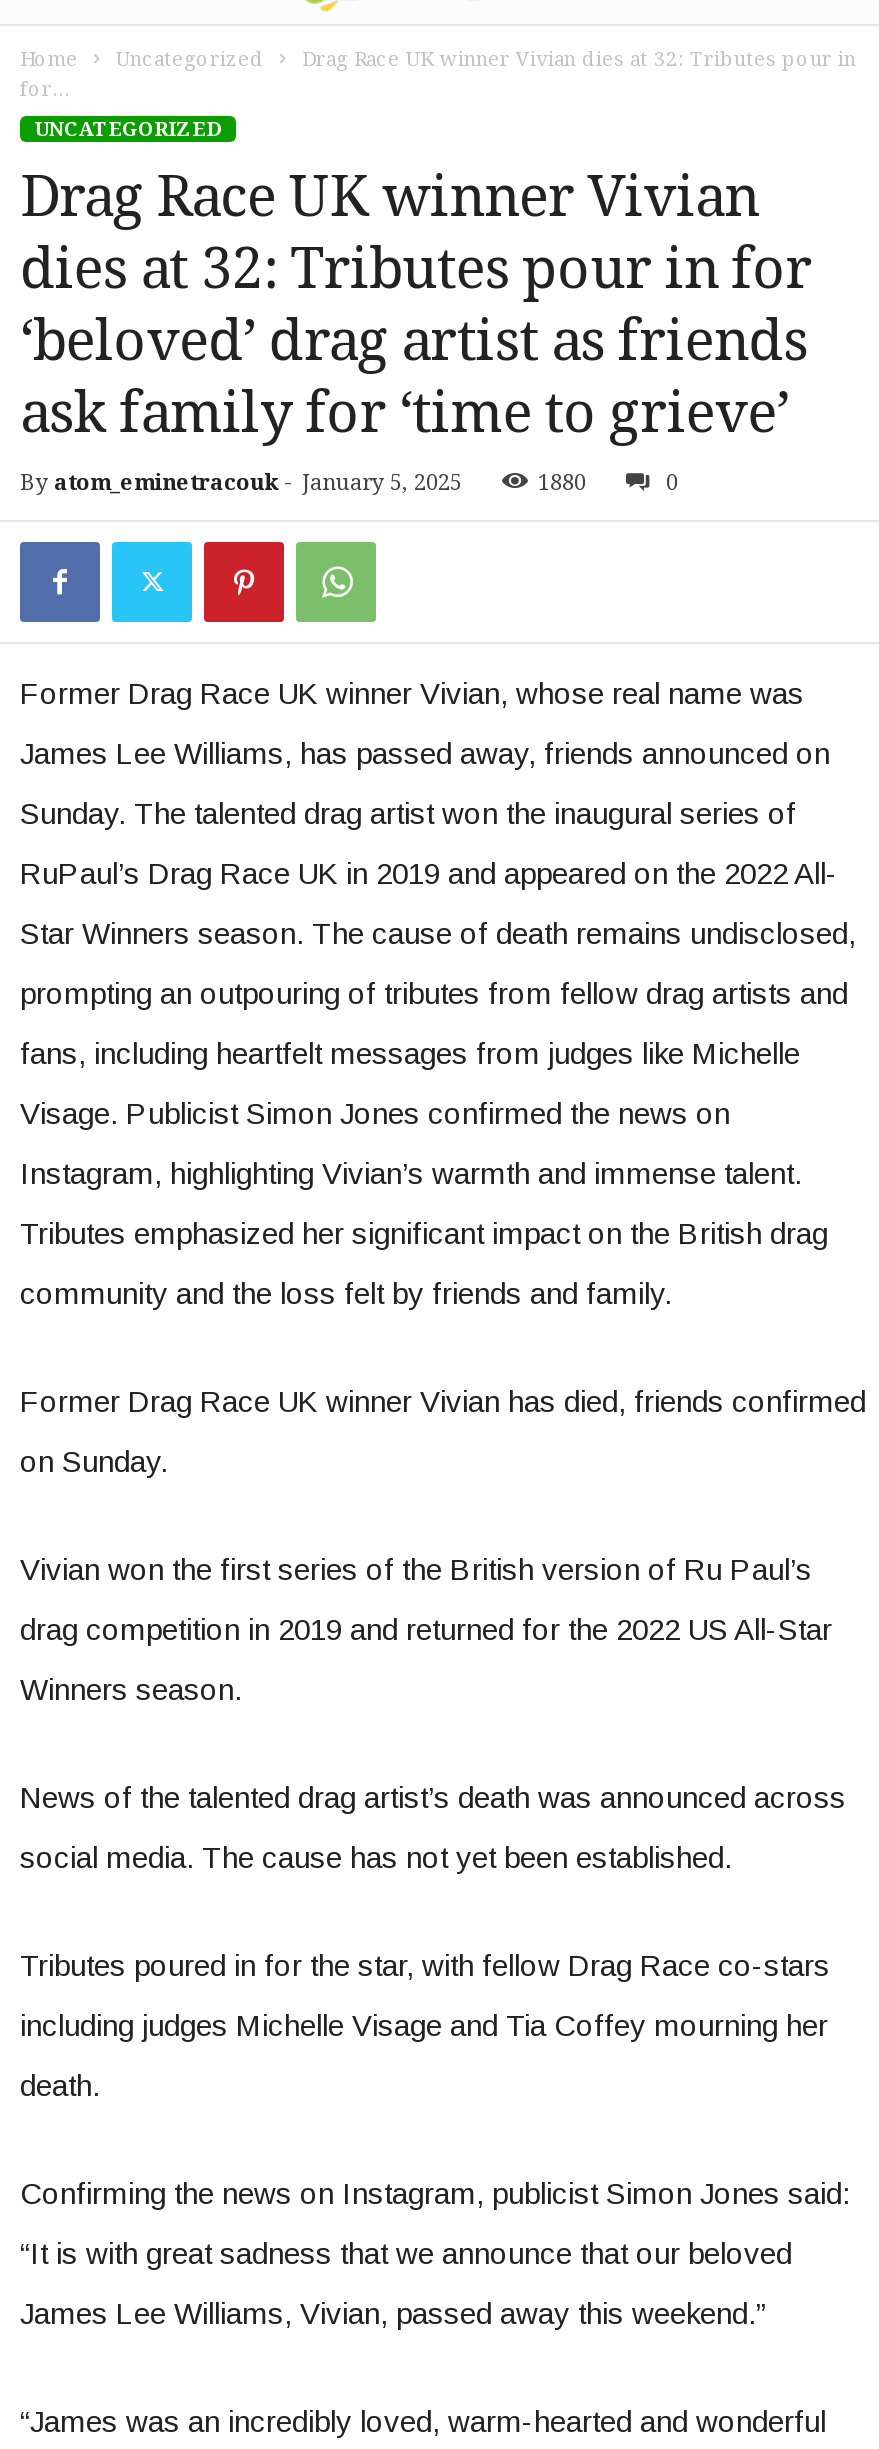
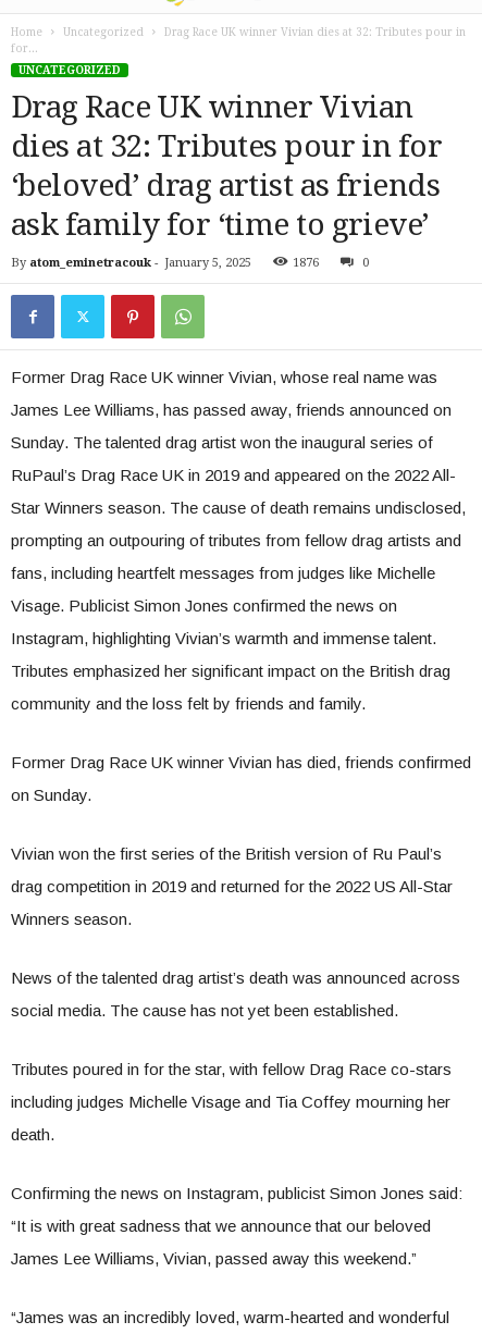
- 1880
+ 1876
